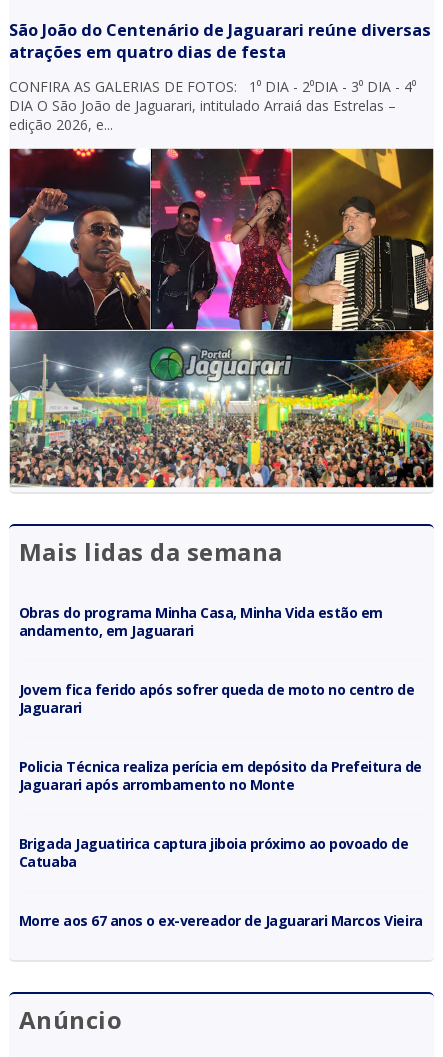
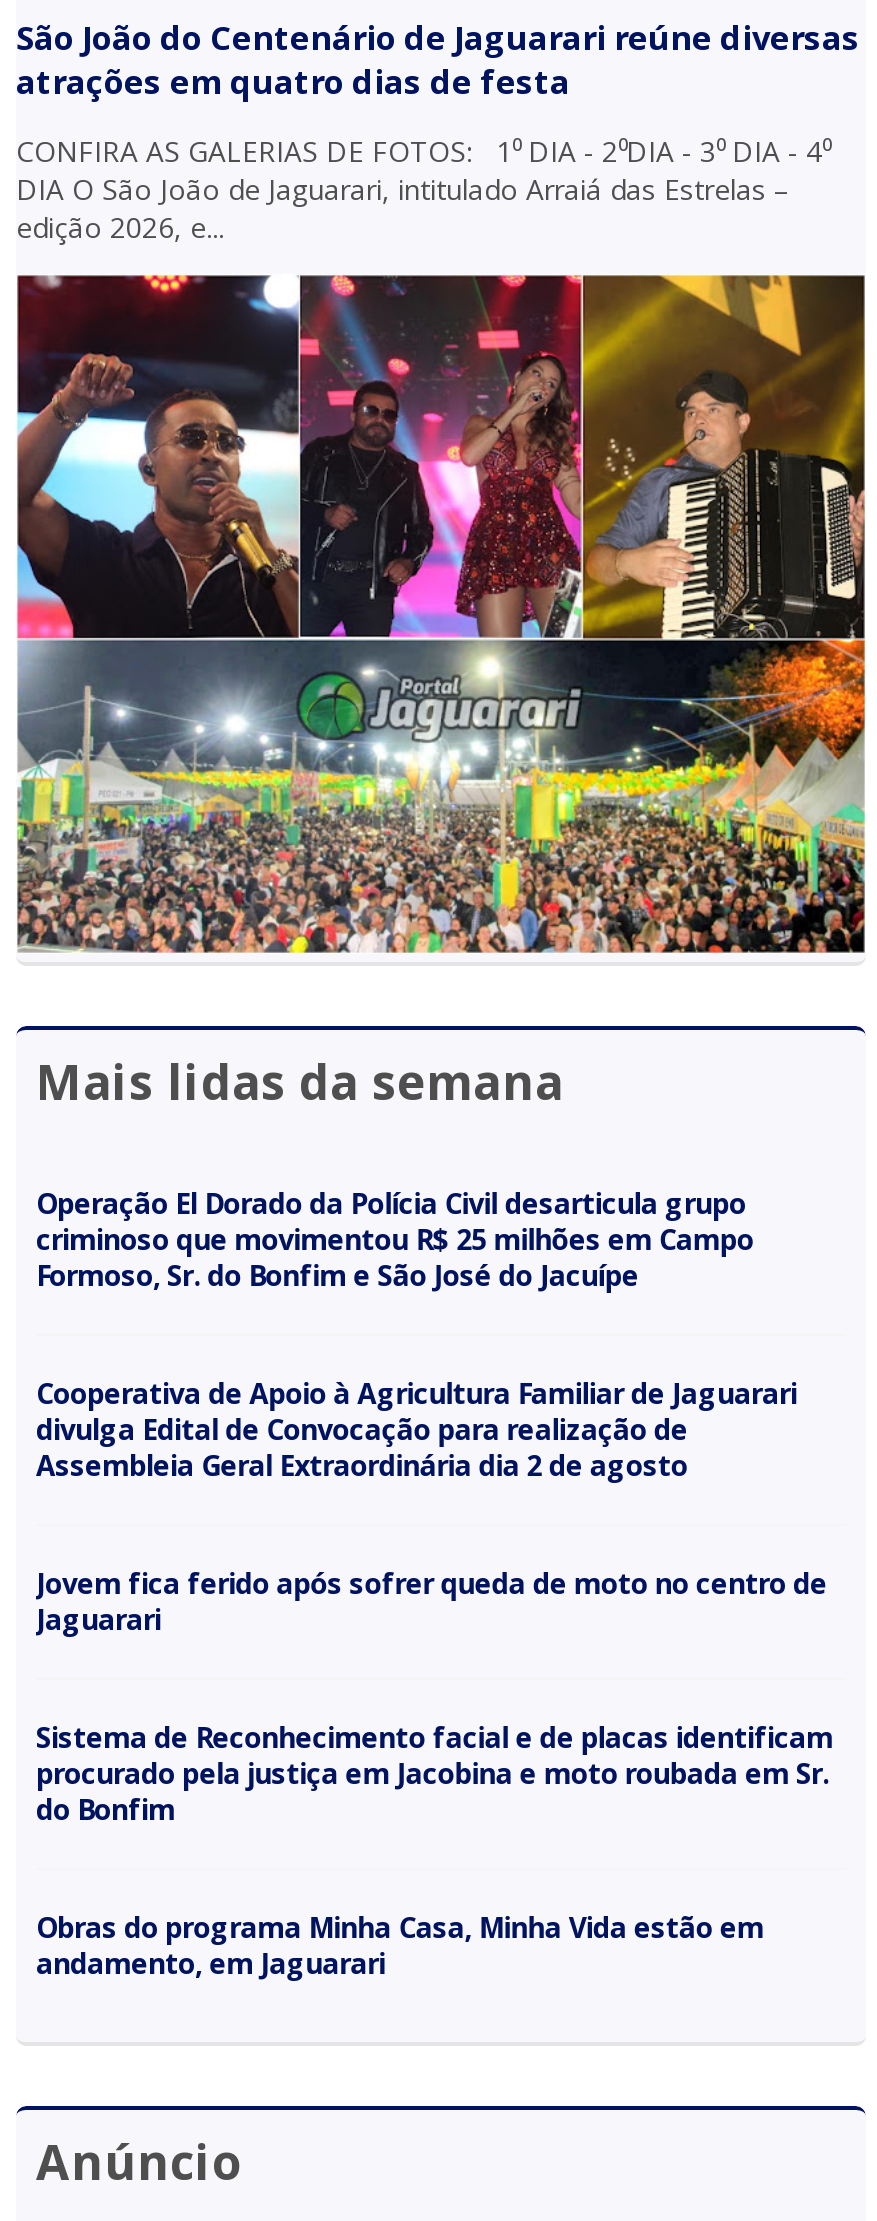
+ Operação El Dorado da Polícia Civil desarticula grupo
+ criminoso que movimentou R$ 25 milhões em Campo
+ Formoso, Sr. do Bonfim e São José do Jacuípe
+ Cooperativa de Apoio à Agricultura Familiar de Jaguarari
+ divulga Edital de Convocação para realização de
+ Assembleia Geral Extraordinária dia 2 de agosto
+ Sistema de Reconhecimento facial e de placas identificam
+ procurado pela justiça em Jacobina e moto roubada em Sr.
+ do Bonfim

moved down: Obras do programa Minha Casa, Minha Vida estão em | andamento, em Jaguarari

moved up: Jovem fica ferido após sofrer queda de moto no centro de | Jaguarari

- Policia Técnica realiza perícia em depósito da Prefeitura de
- Jaguarari após arrombamento no Monte
- Brigada Jaguatirica captura jiboia próximo ao povoado de
- Catuaba
- Morre aos 67 anos o ex-vereador de Jaguarari Marcos Vieira
